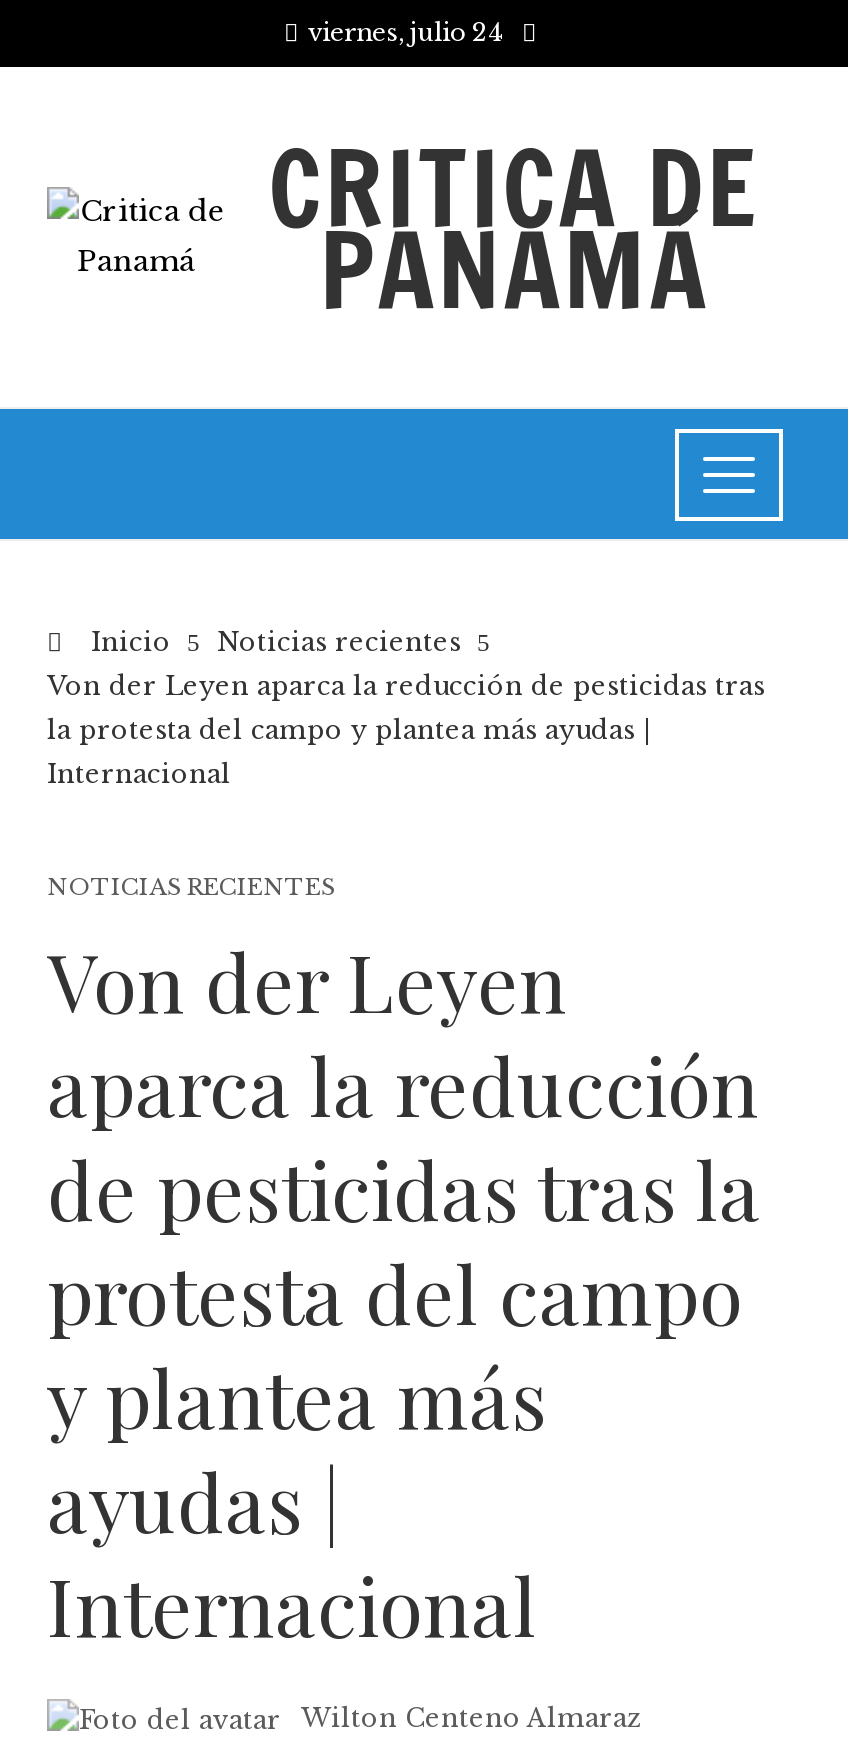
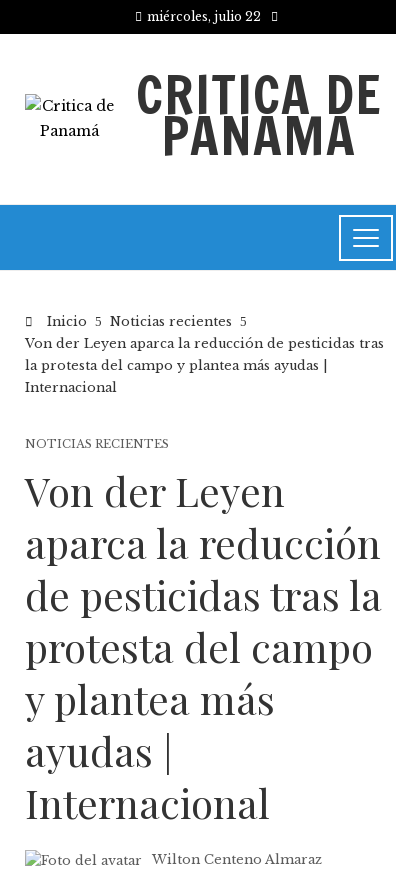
- viernes, julio 24
+ miércoles, julio 22
